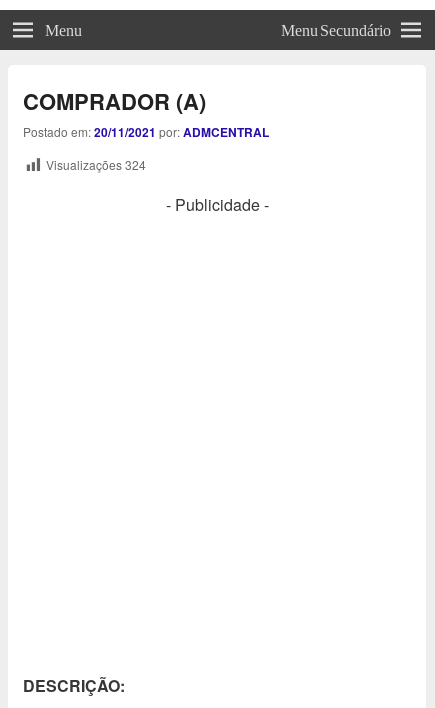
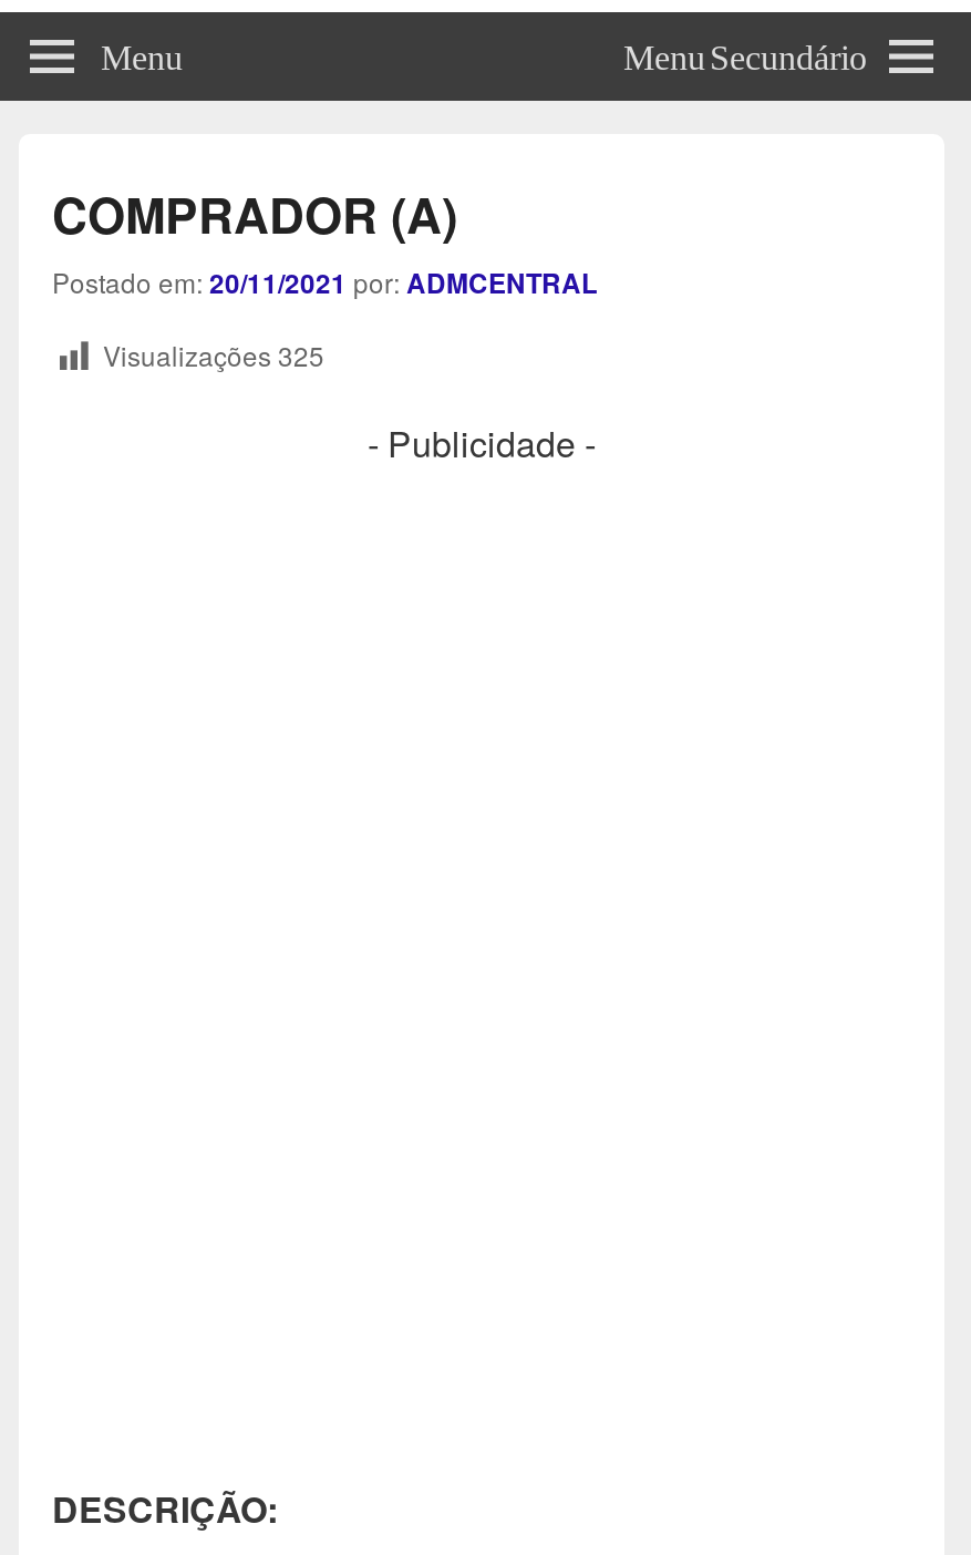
- Visualizações 324
+ Visualizações 325
